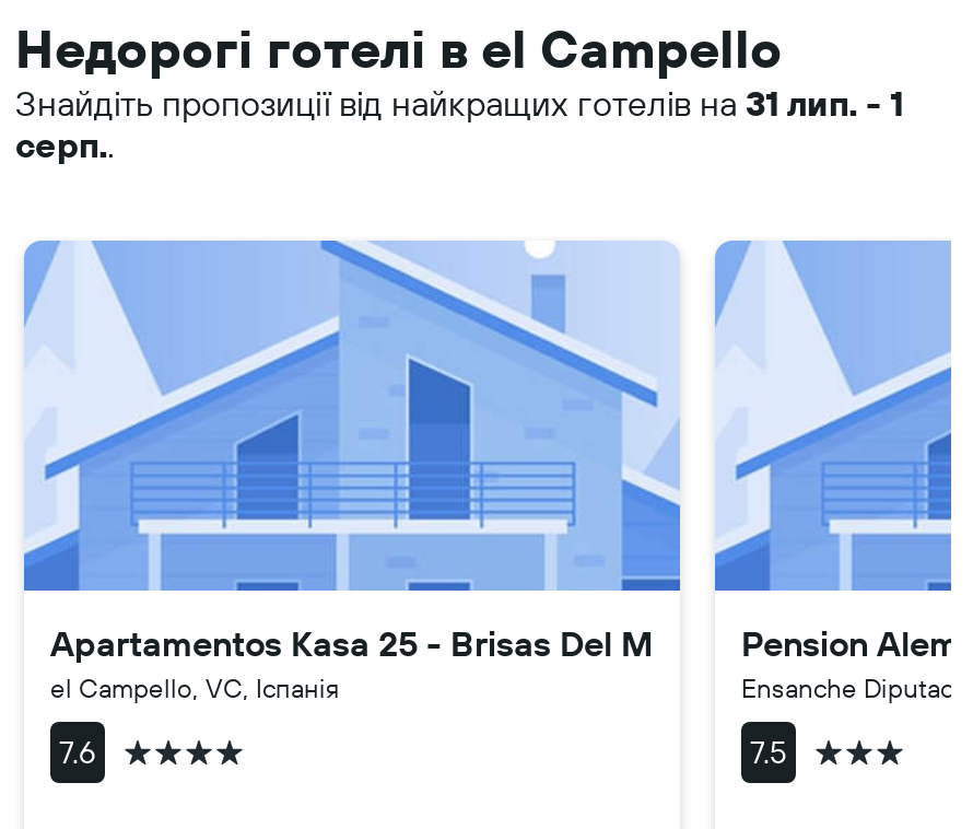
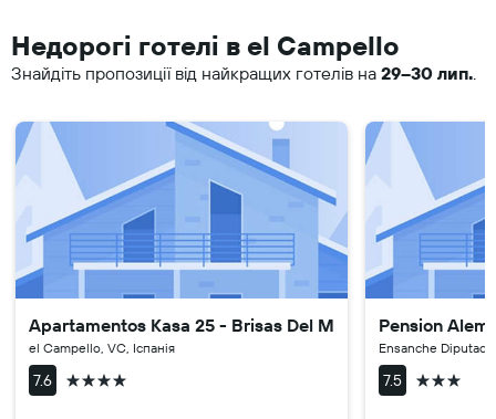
- Знайдіть пропозиції від найкращих готелів на 31 лип. - 1
- серп..
+ Знайдіть пропозиції від найкращих готелів на 29–30 лип..
